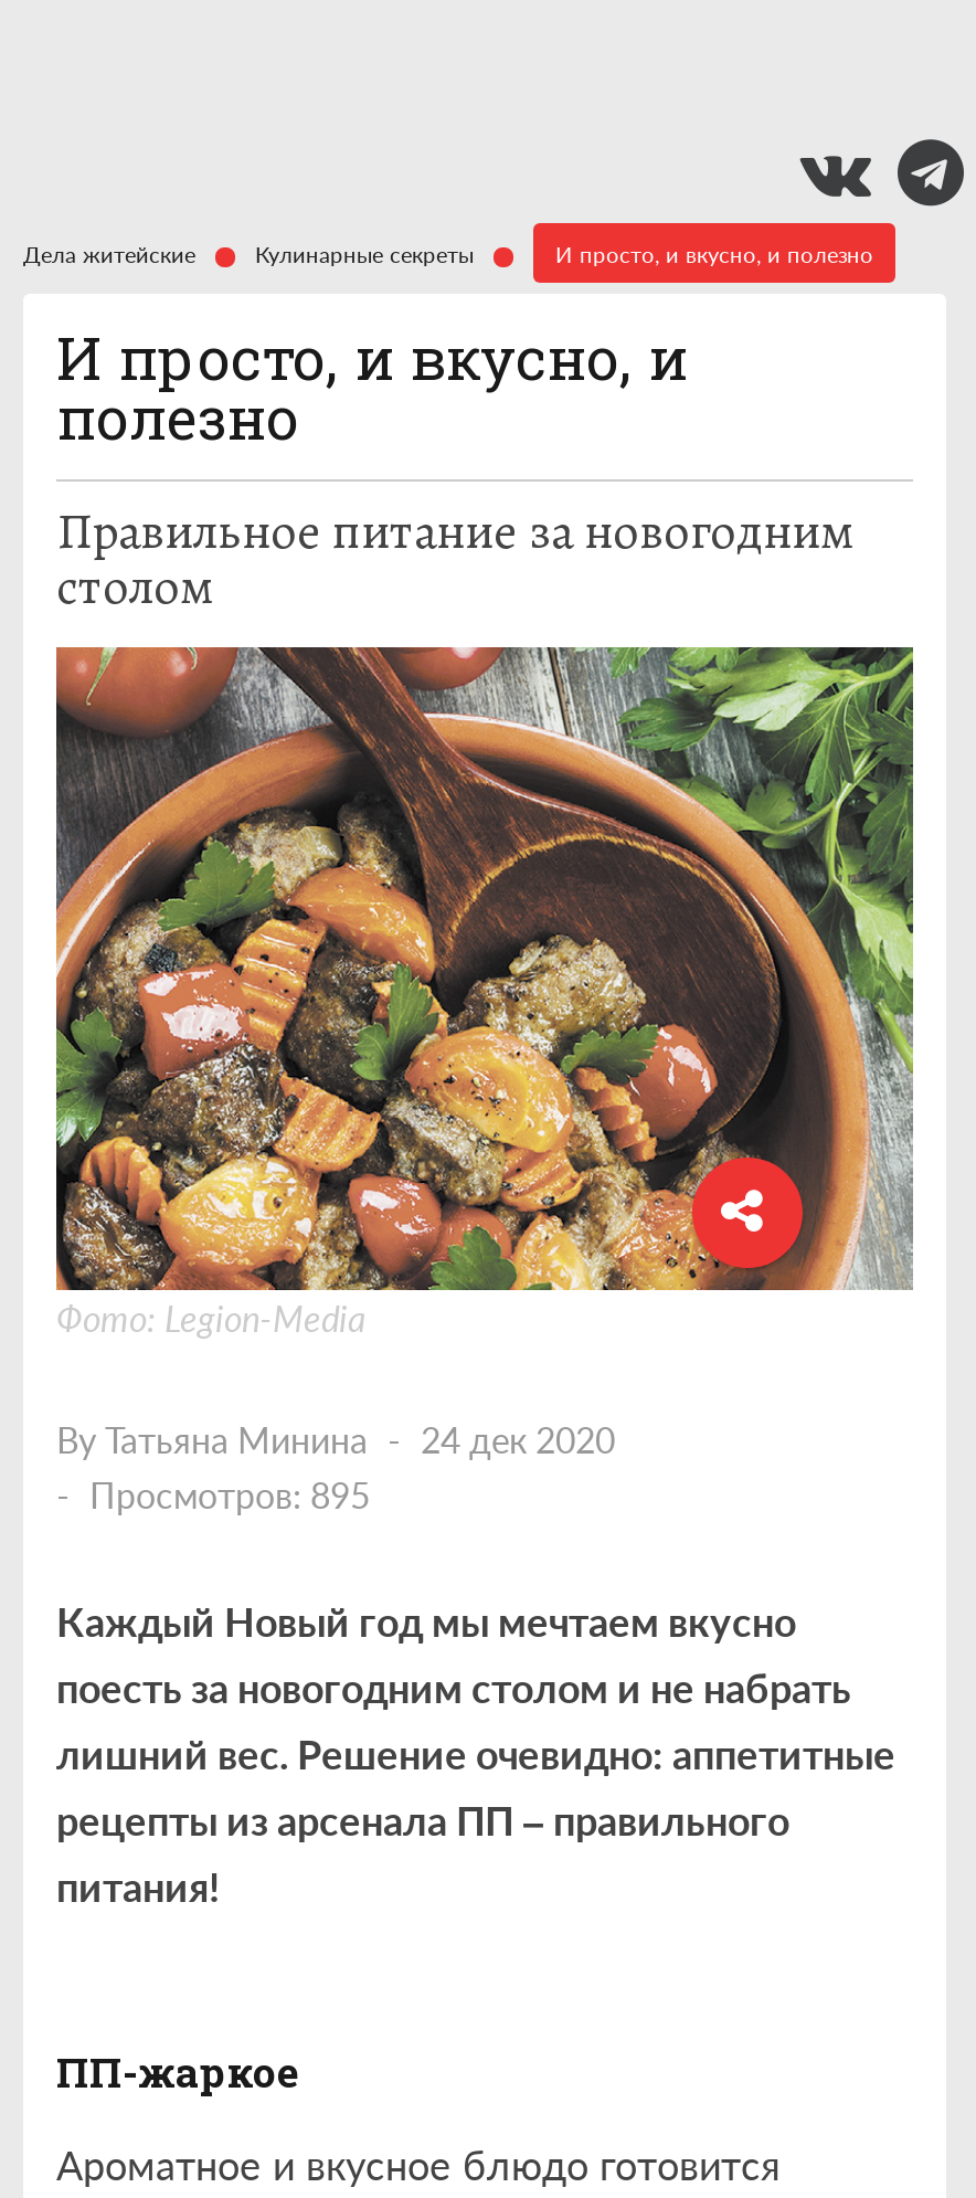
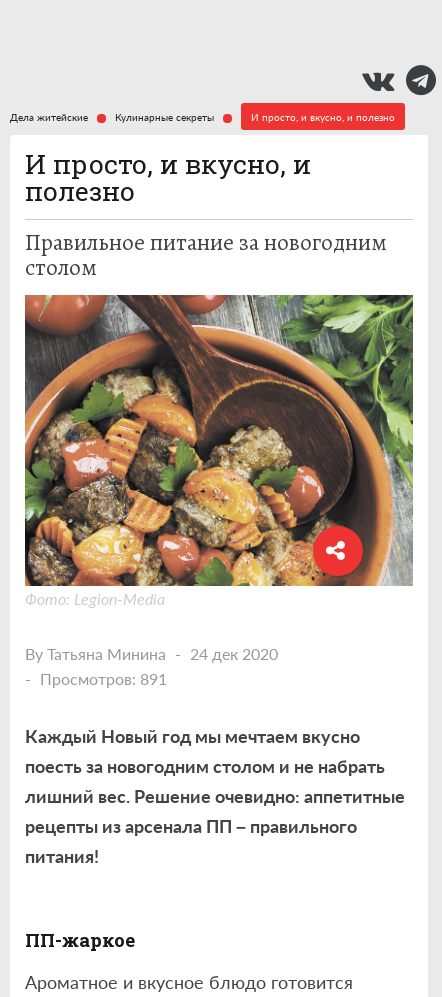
- Просмотров: 895
+ Просмотров: 891
